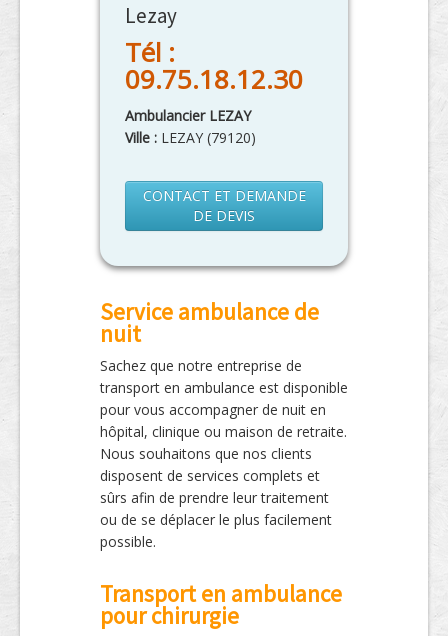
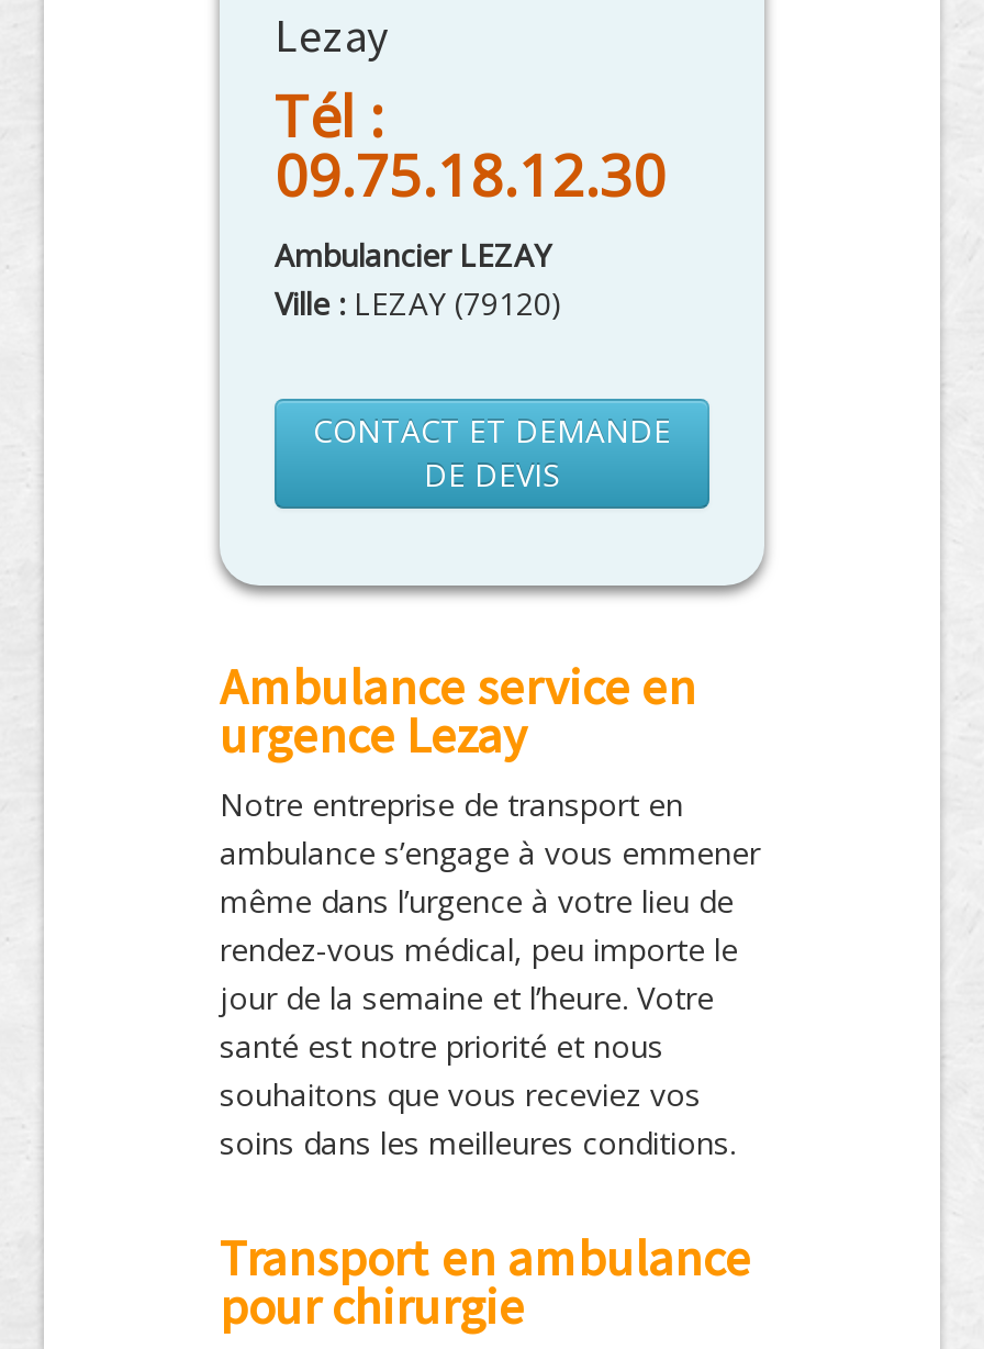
- Service ambulance de
- nuit
- Sachez que notre entreprise de
- transport en ambulance est disponible
- pour vous accompagner de nuit en
- hôpital, clinique ou maison de retraite.
- Nous souhaitons que nos clients
- disposent de services complets et
- sûrs afin de prendre leur traitement
- ou de se déplacer le plus facilement
- possible.
+ Ambulance service en
+ urgence Lezay
+ Notre entreprise de transport en
+ ambulance s’engage à vous emmener
+ même dans l’urgence à votre lieu de
+ rendez-vous médical, peu importe le
+ jour de la semaine et l’heure. Votre
+ santé est notre priorité et nous
+ souhaitons que vous receviez vos
+ soins dans les meilleures conditions.
